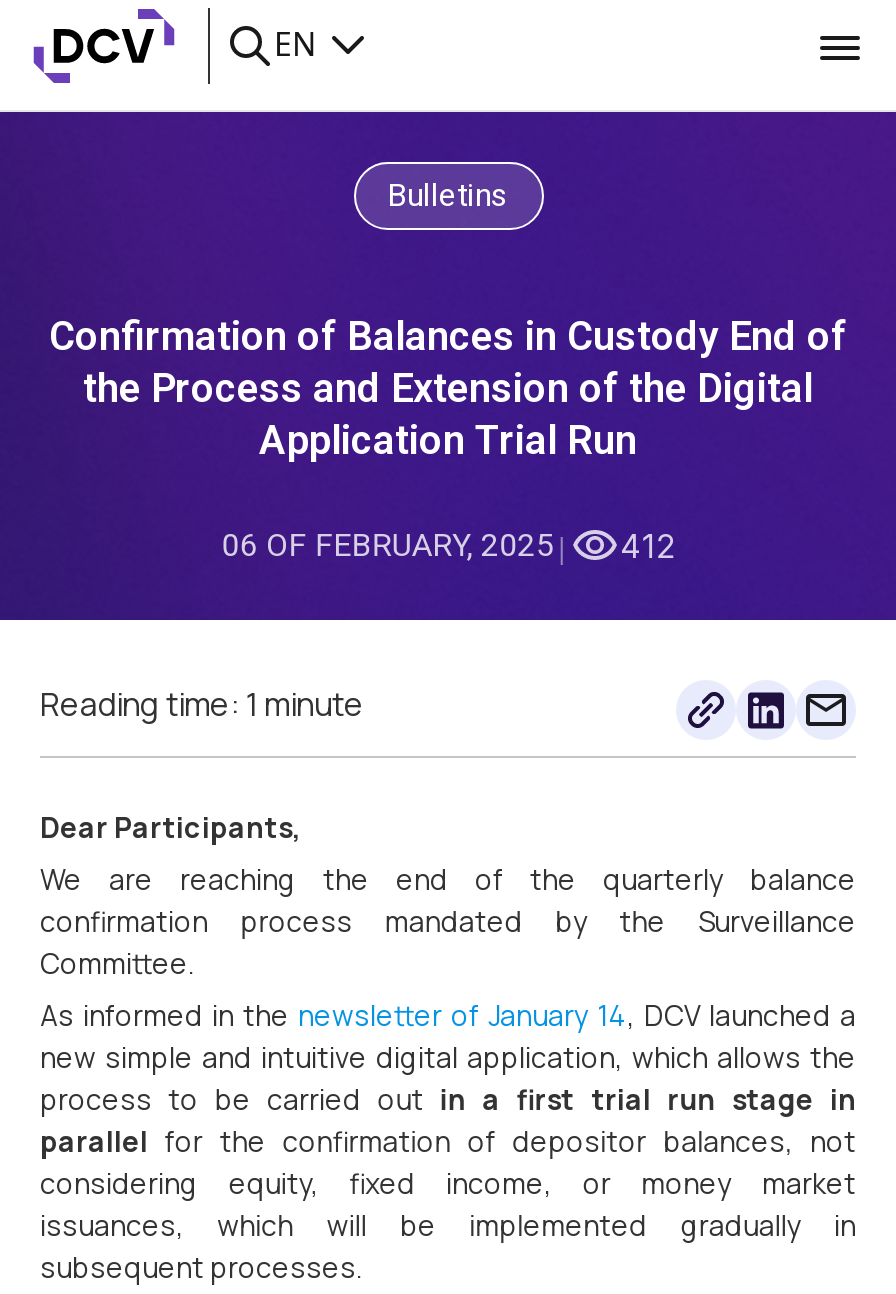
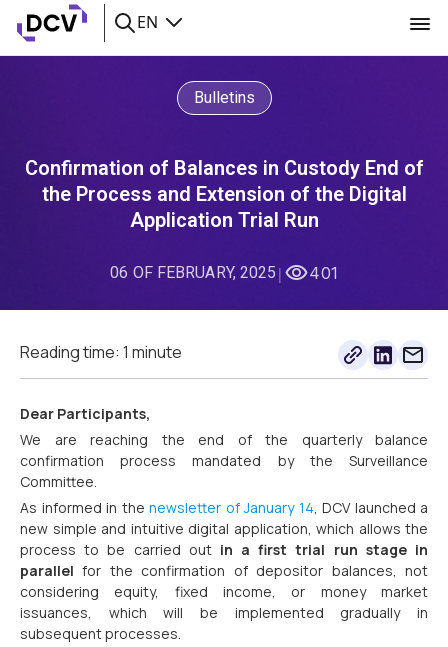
- 412
+ 401
